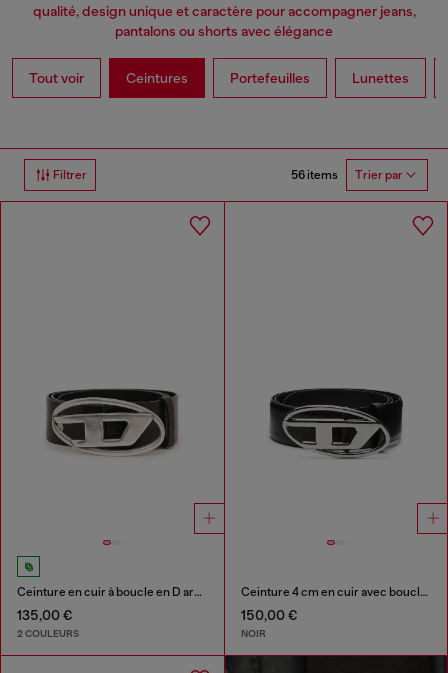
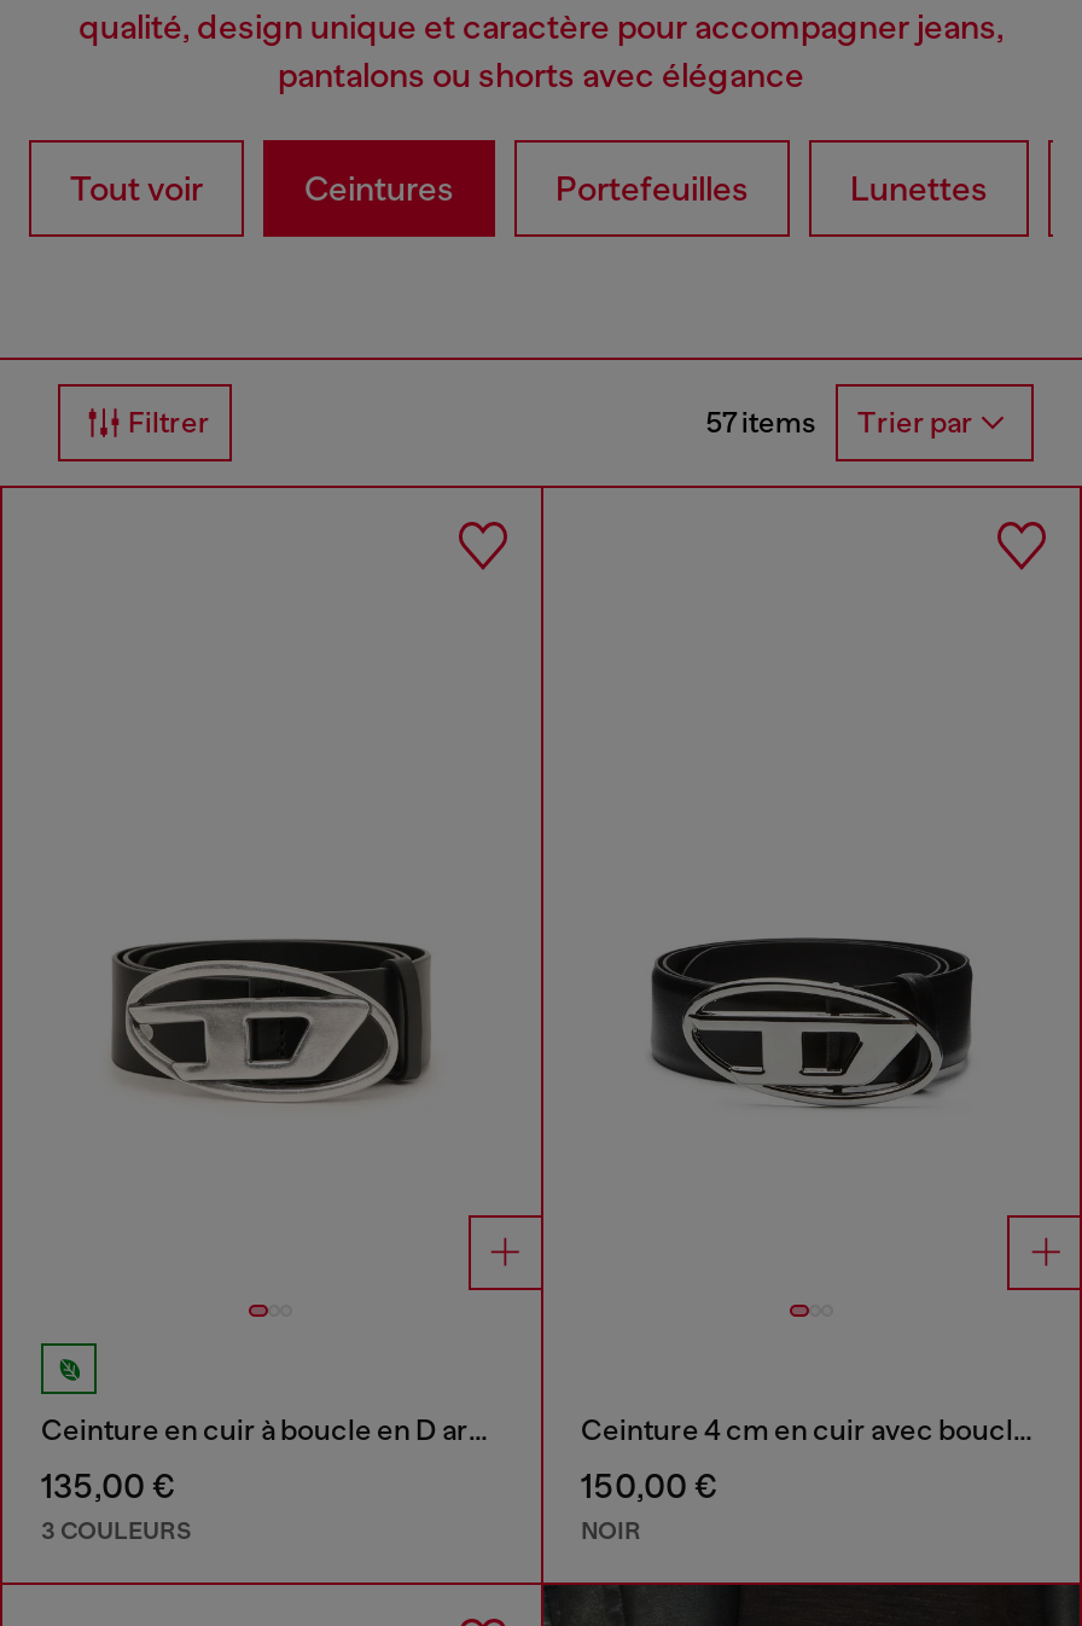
- 56 items Trier par
+ 57 items Trier par

- 2 COULEURS
+ 3 COULEURS
